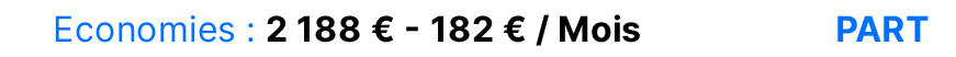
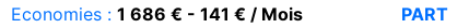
- Economies : 2 188 € - 182 € / Mois
+ Economies : 1 686 € - 141 € / Mois
